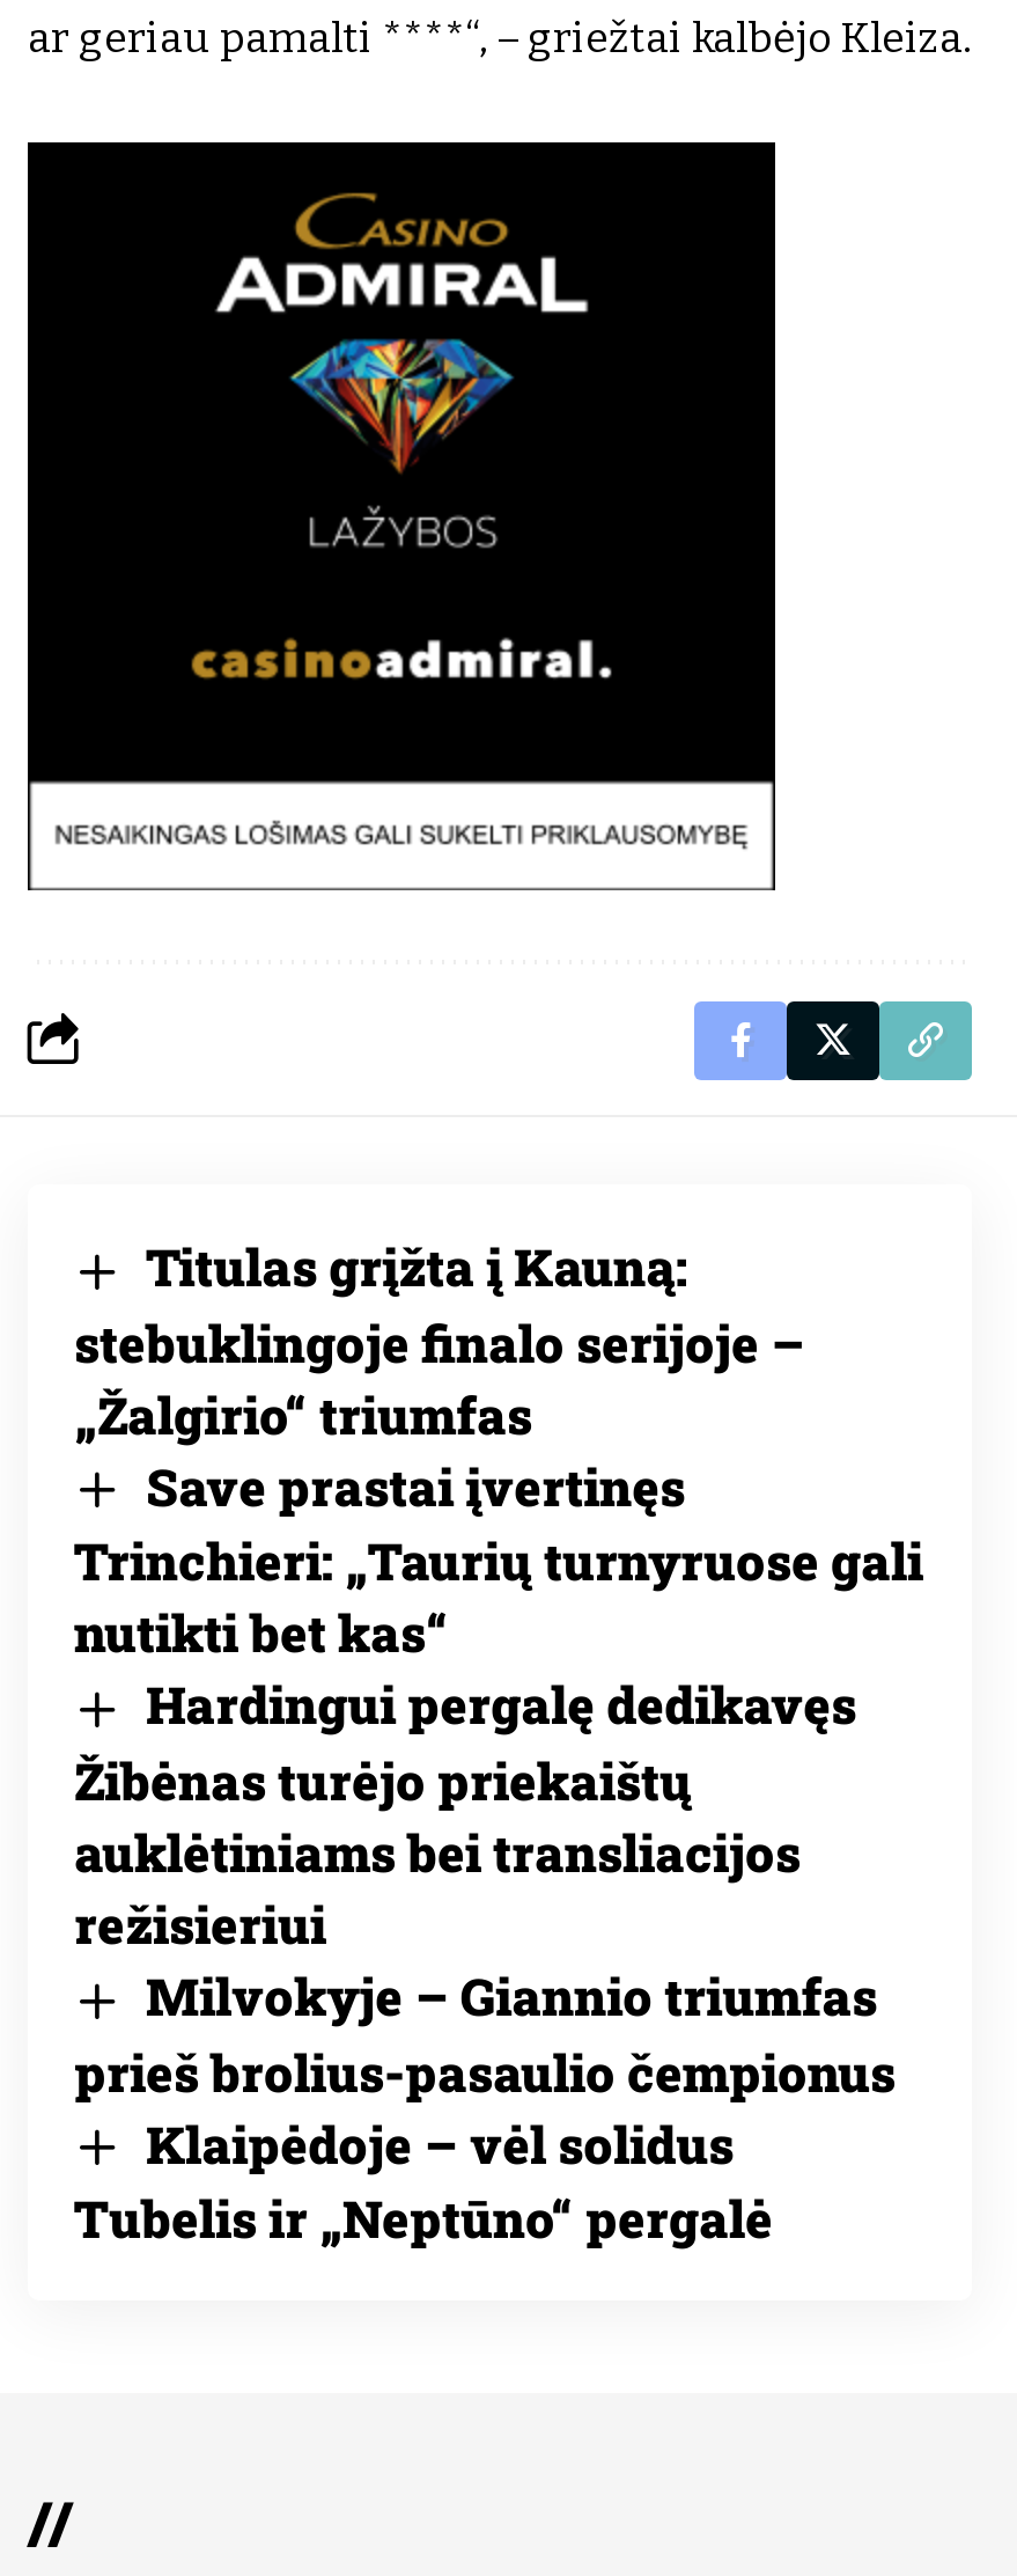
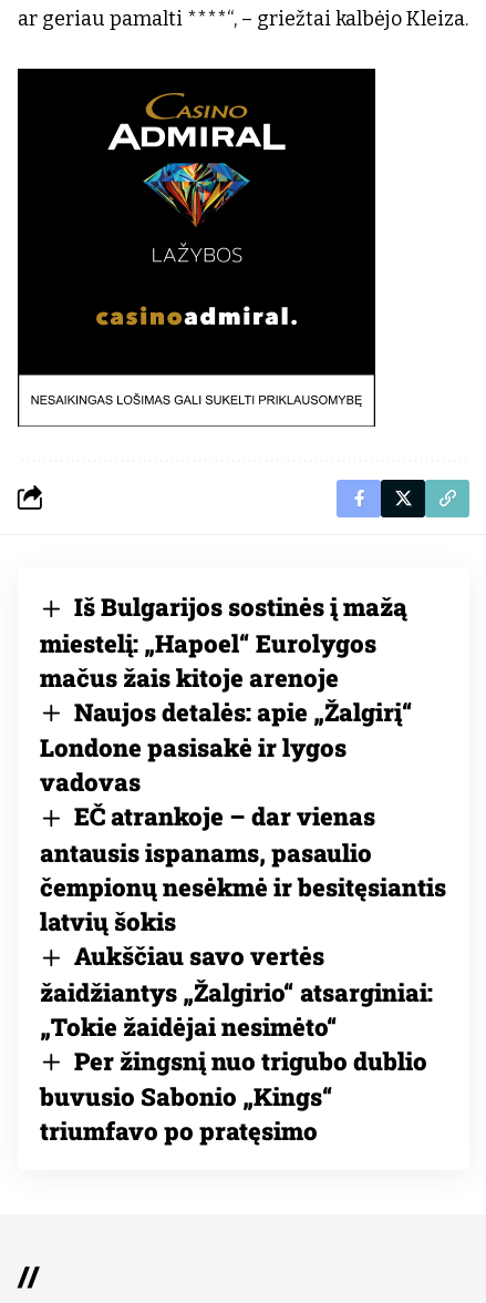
- Titulas grįžta į Kauną:
- stebuklingoje finalo serijoje –
- „Žalgirio“ triumfas
- Save prastai įvertinęs
- Trinchieri: „Taurių turnyruose gali
- nutikti bet kas“
- Hardingui pergalę dedikavęs
- Žibėnas turėjo priekaištų
- auklėtiniams bei transliacijos
- režisieriui
- Milvokyje – Giannio triumfas
- prieš brolius-pasaulio čempionus
- Klaipėdoje – vėl solidus
- Tubelis ir „Neptūno“ pergalė
+ Iš Bulgarijos sostinės į mažą
+ miestelį: „Hapoel“ Eurolygos
+ mačus žais kitoje arenoje
+ Naujos detalės: apie „Žalgirį“
+ Londone pasisakė ir lygos
+ vadovas
+ EČ atrankoje – dar vienas
+ antausis ispanams, pasaulio
+ čempionų nesėkmė ir besitęsiantis
+ latvių šokis
+ Aukščiau savo vertės
+ žaidžiantys „Žalgirio“ atsarginiai:
+ „Tokie žaidėjai nesimėto“
+ Per žingsnį nuo trigubo dublio
+ buvusio Sabonio „Kings“
+ triumfavo po pratęsimo
